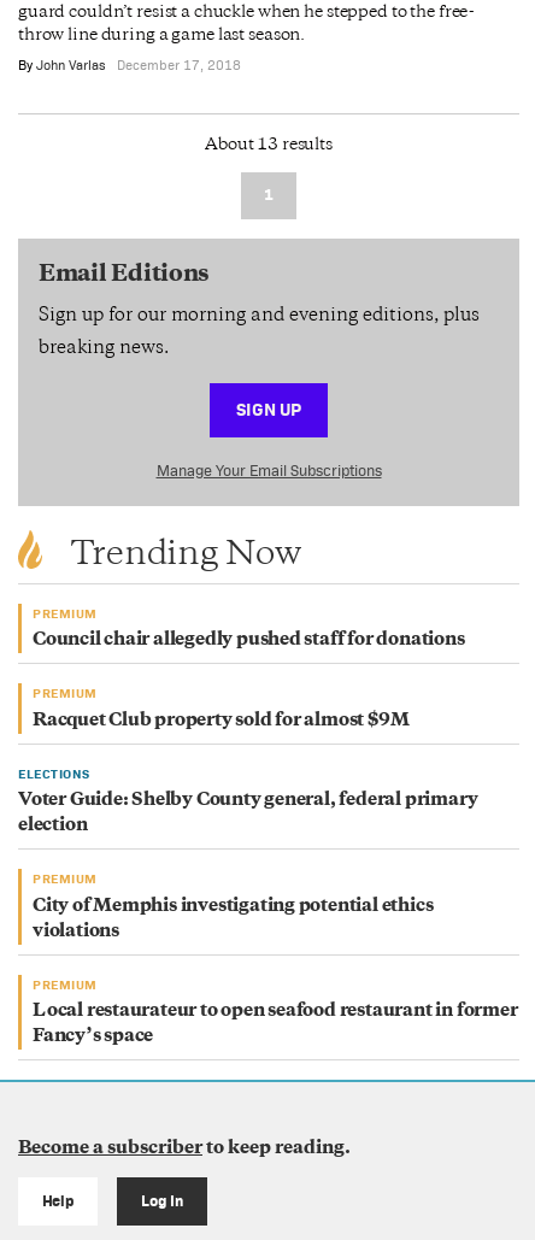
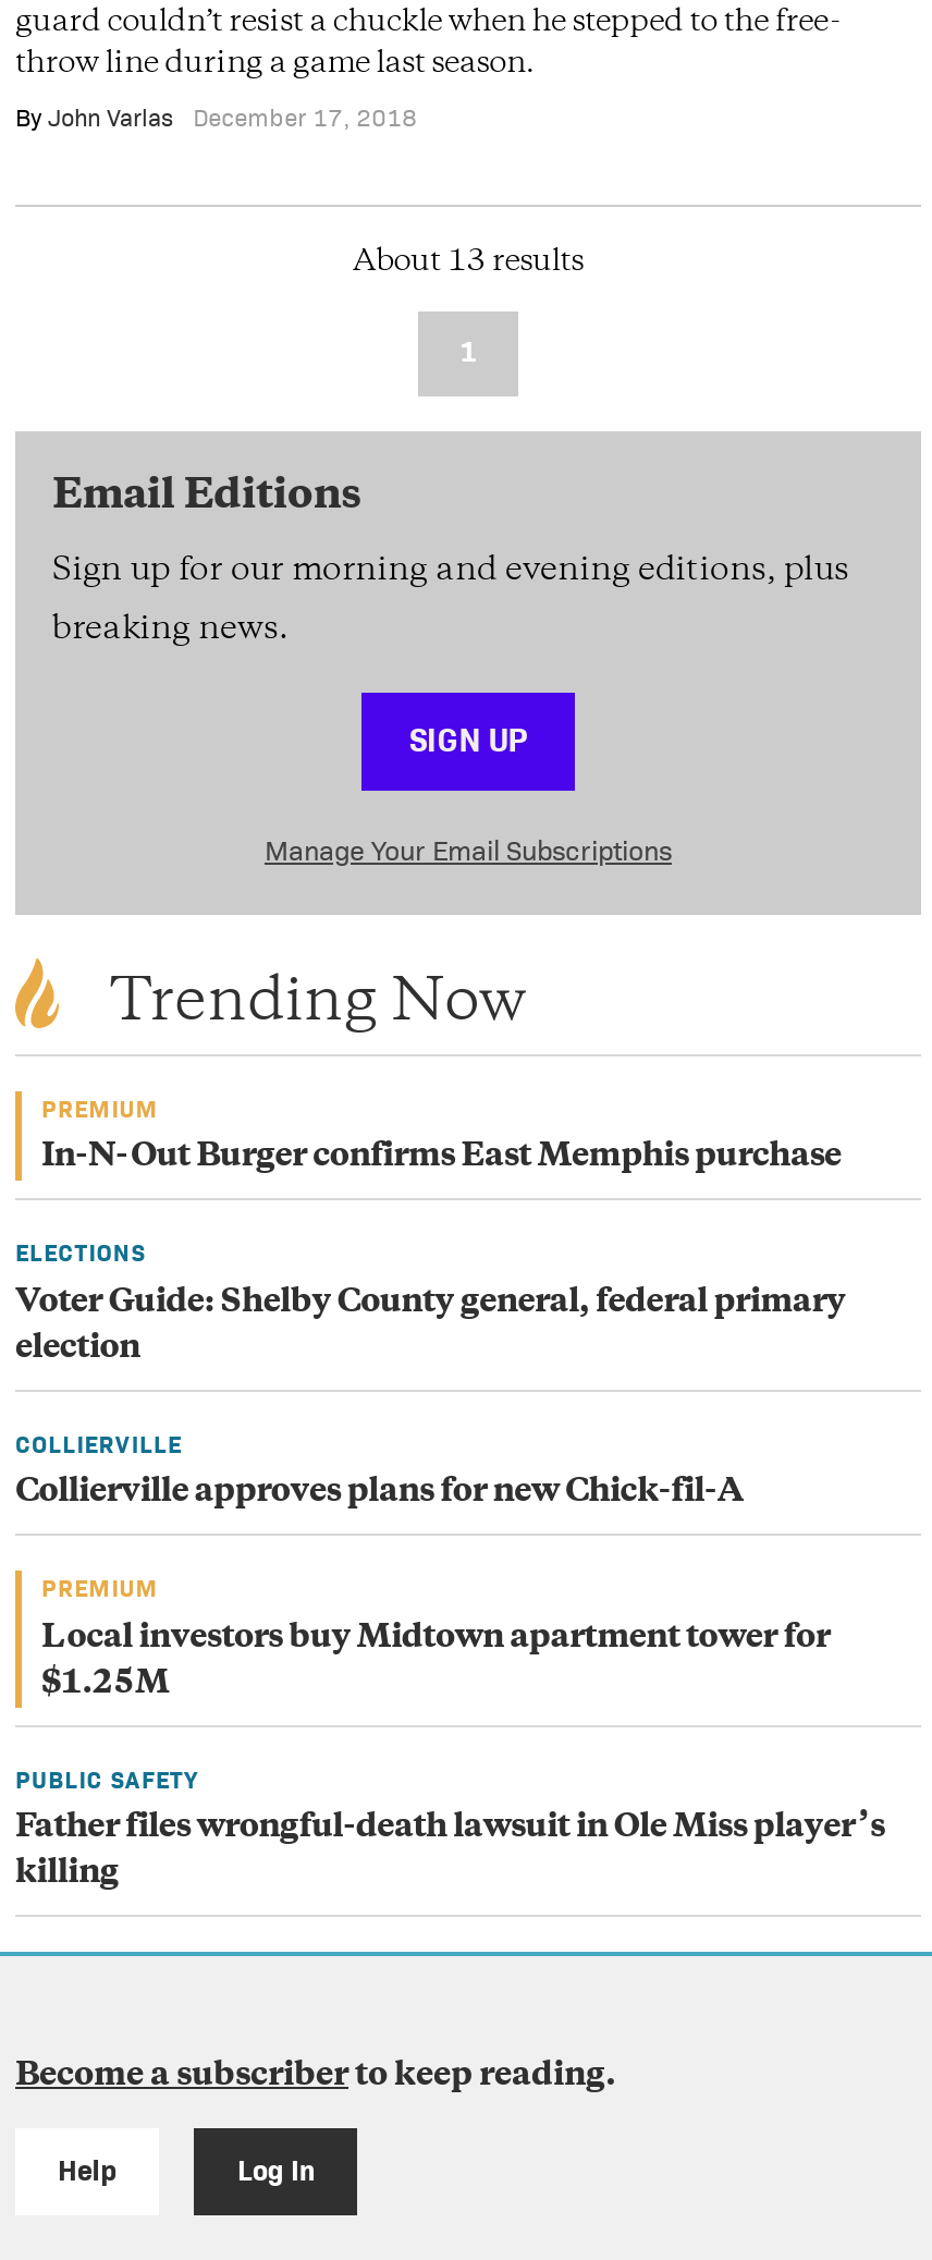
- Council chair allegedly pushed staff for donations
- PREMIUM
- Racquet Club property sold for almost $9M
+ In-N-Out Burger confirms East Memphis purchase

moved up: ELECTIONS | Voter Guide: Shelby County general, federal primary | election

+ COLLIERVILLE
+ Collierville approves plans for new Chick-fil-A

- City of Memphis investigating potential ethics
- violations
+ Local investors buy Midtown apartment tower for
+ $1.25M

- PREMIUM
+ PUBLIC SAFETY

- Local restaurateur to open seafood restaurant in former
- Fancy’s space
+ Father files wrongful-death lawsuit in Ole Miss player’s
+ killing
